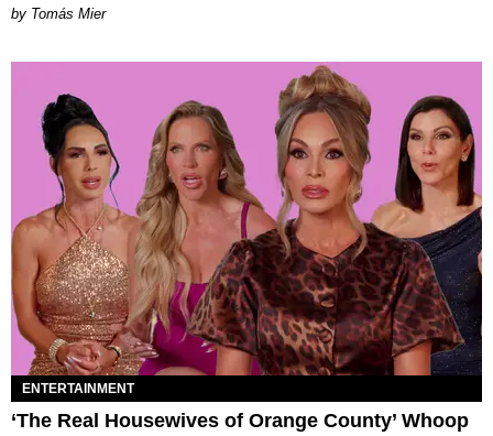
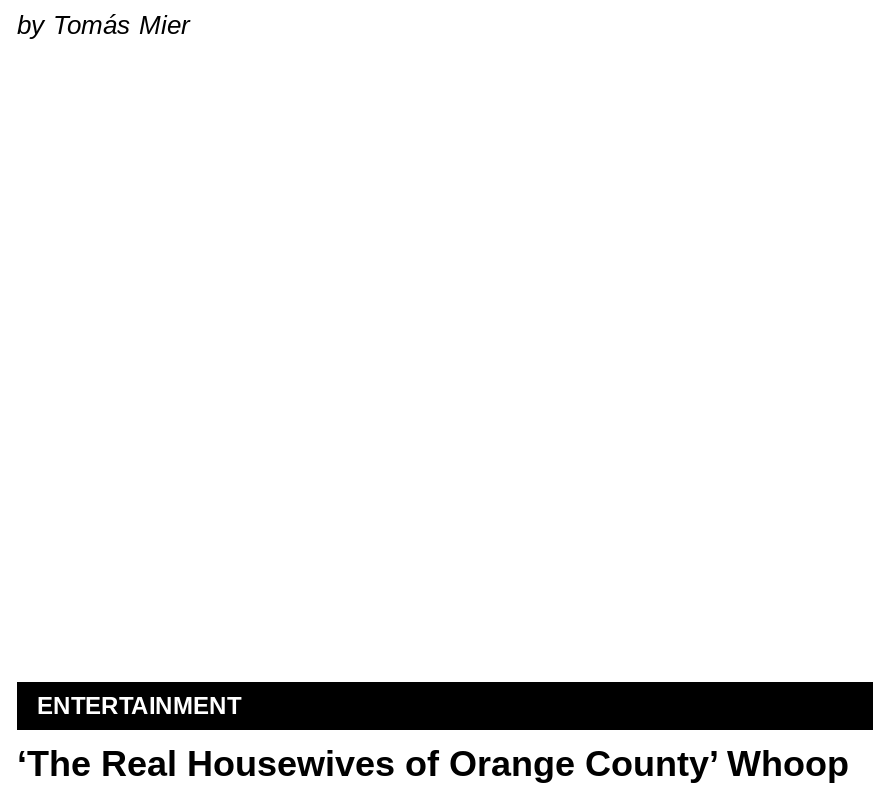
- [image]
